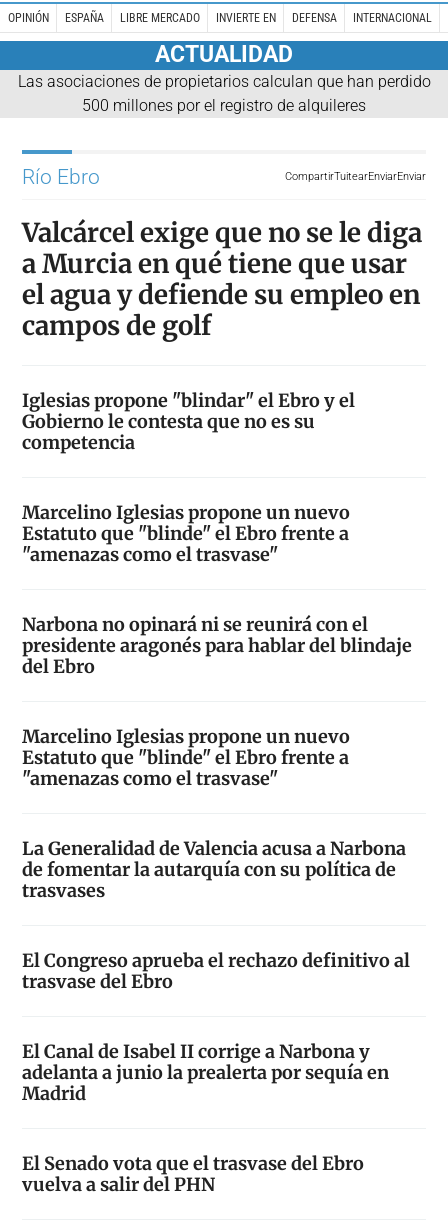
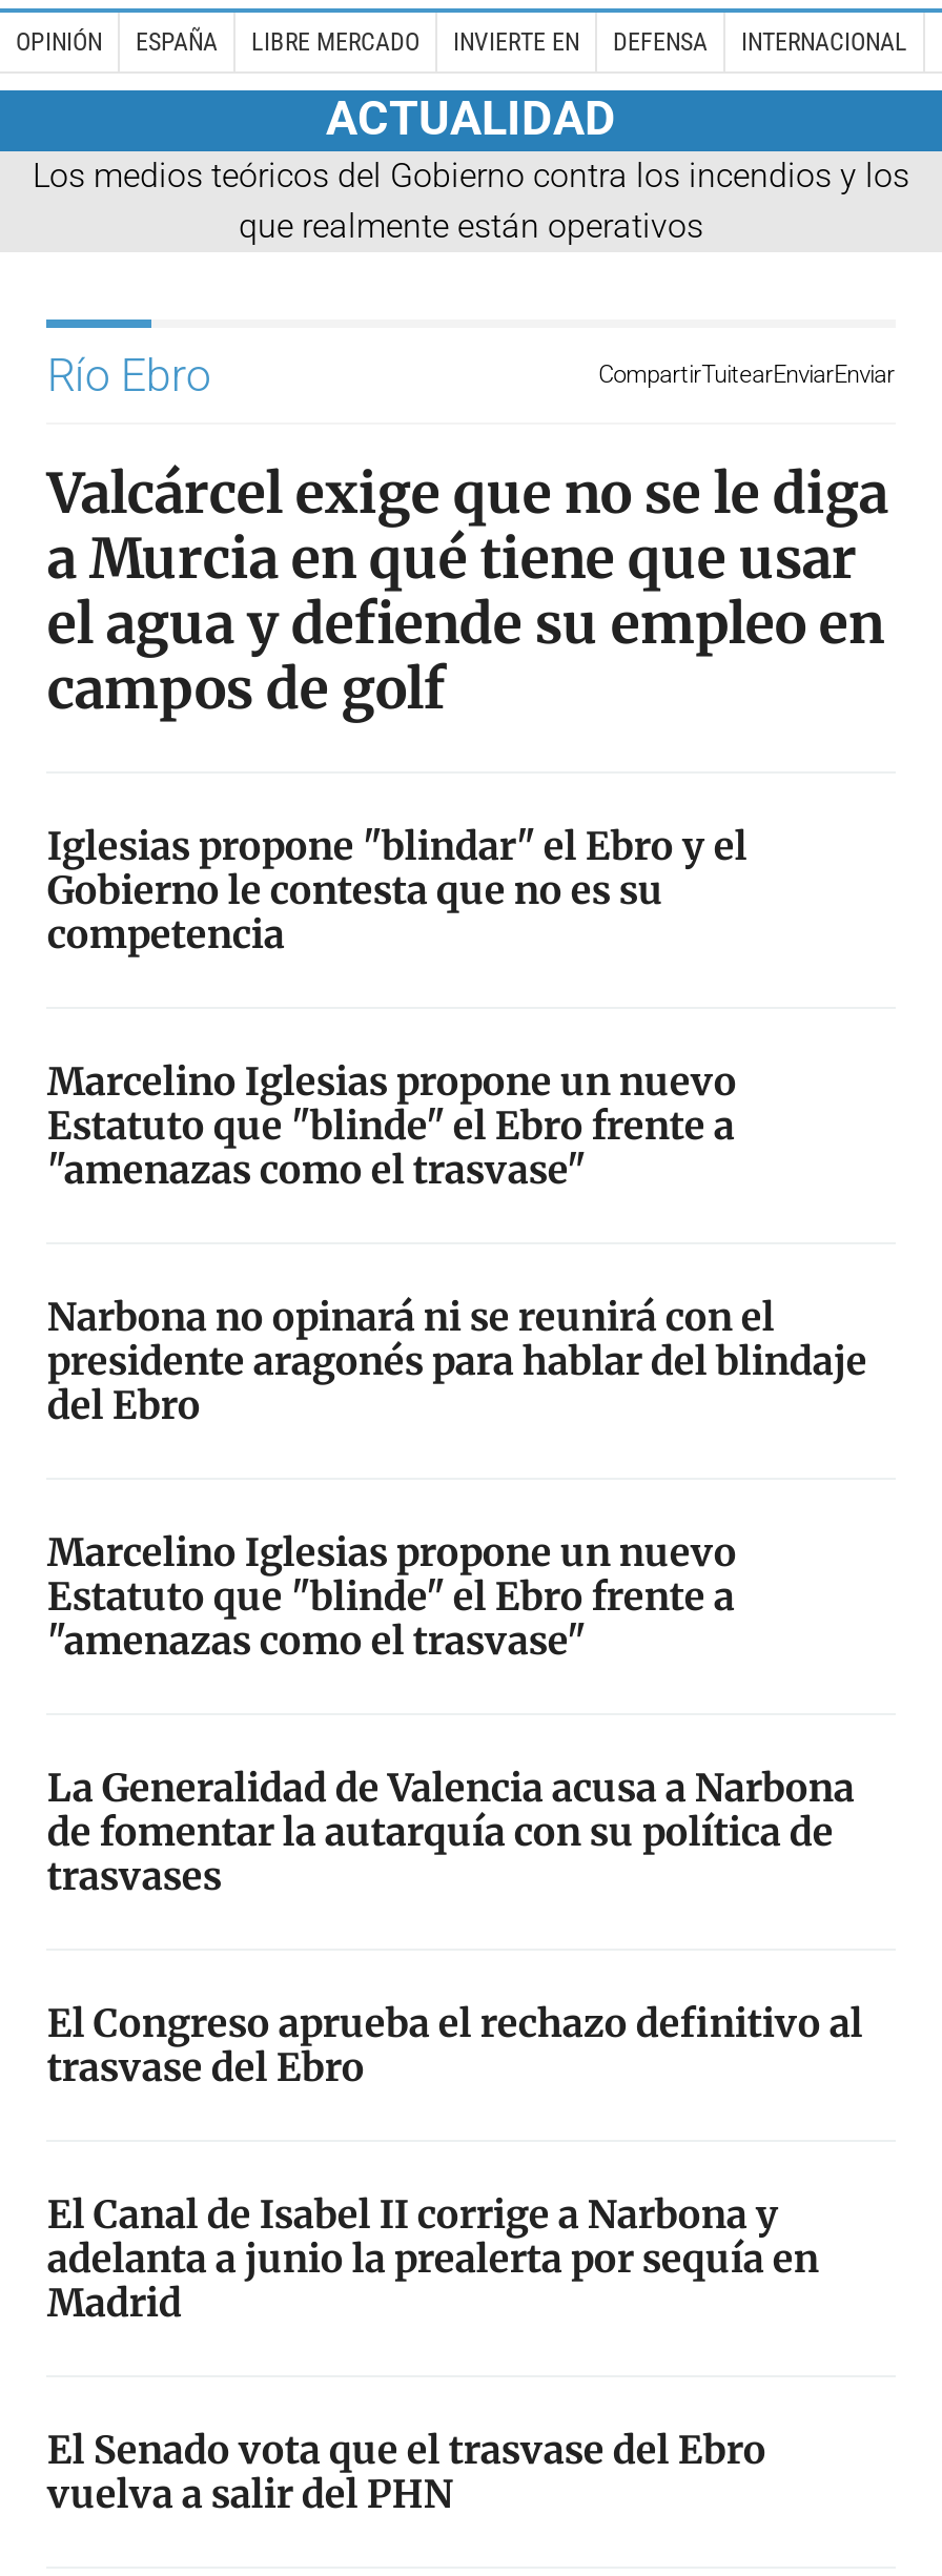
- Las asociaciones de propietarios calculan que han perdido
- 500 millones por el registro de alquileres
+ Los medios teóricos del Gobierno contra los incendios y los
+ que realmente están operativos
